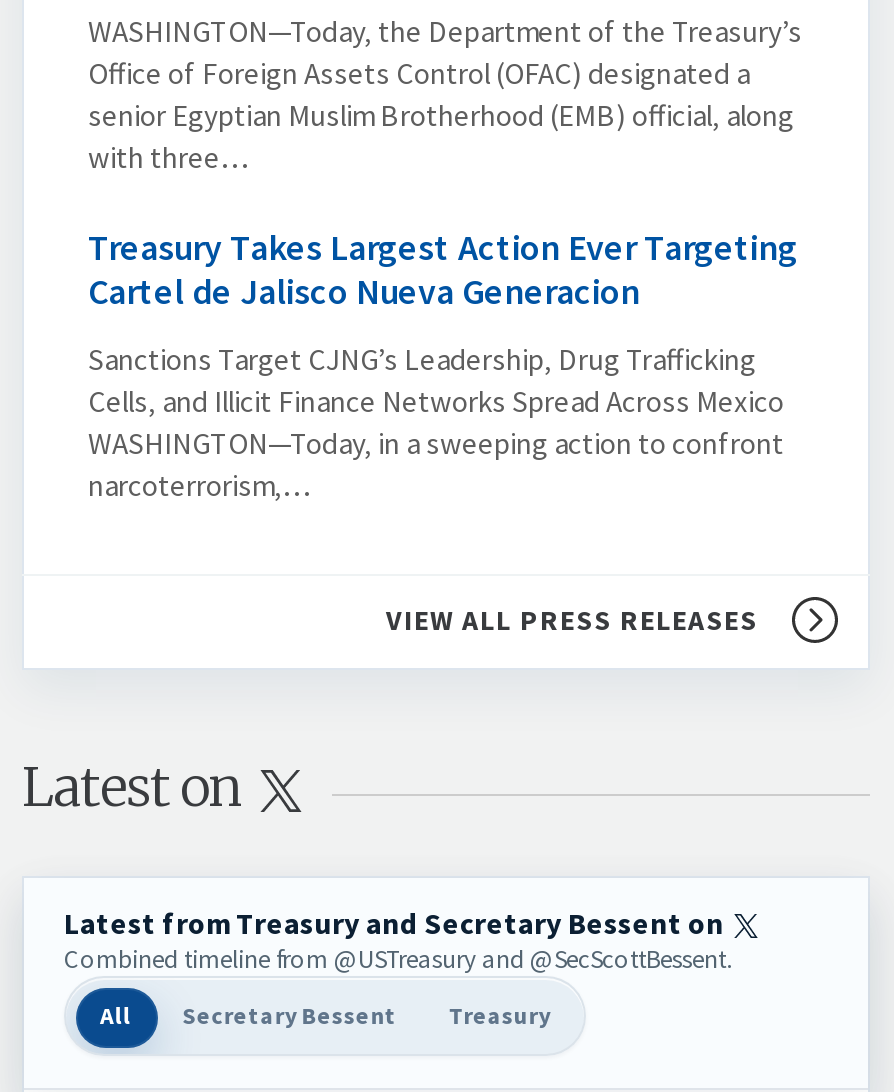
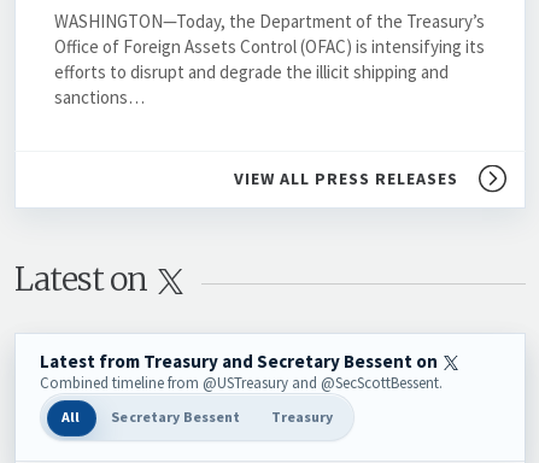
- Office of Foreign Assets Control (OFAC) designated a
- senior Egyptian Muslim Brotherhood (EMB) official, along
- with three…
- Treasury Takes Largest Action Ever Targeting
- Cartel de Jalisco Nueva Generacion
- Sanctions Target CJNG’s Leadership, Drug Trafficking
- Cells, and Illicit Finance Networks Spread Across Mexico
- WASHINGTON—Today, in a sweeping action to confront
- narcoterrorism,…
+ Office of Foreign Assets Control (OFAC) is intensifying its
+ efforts to disrupt and degrade the illicit shipping and
+ sanctions…
